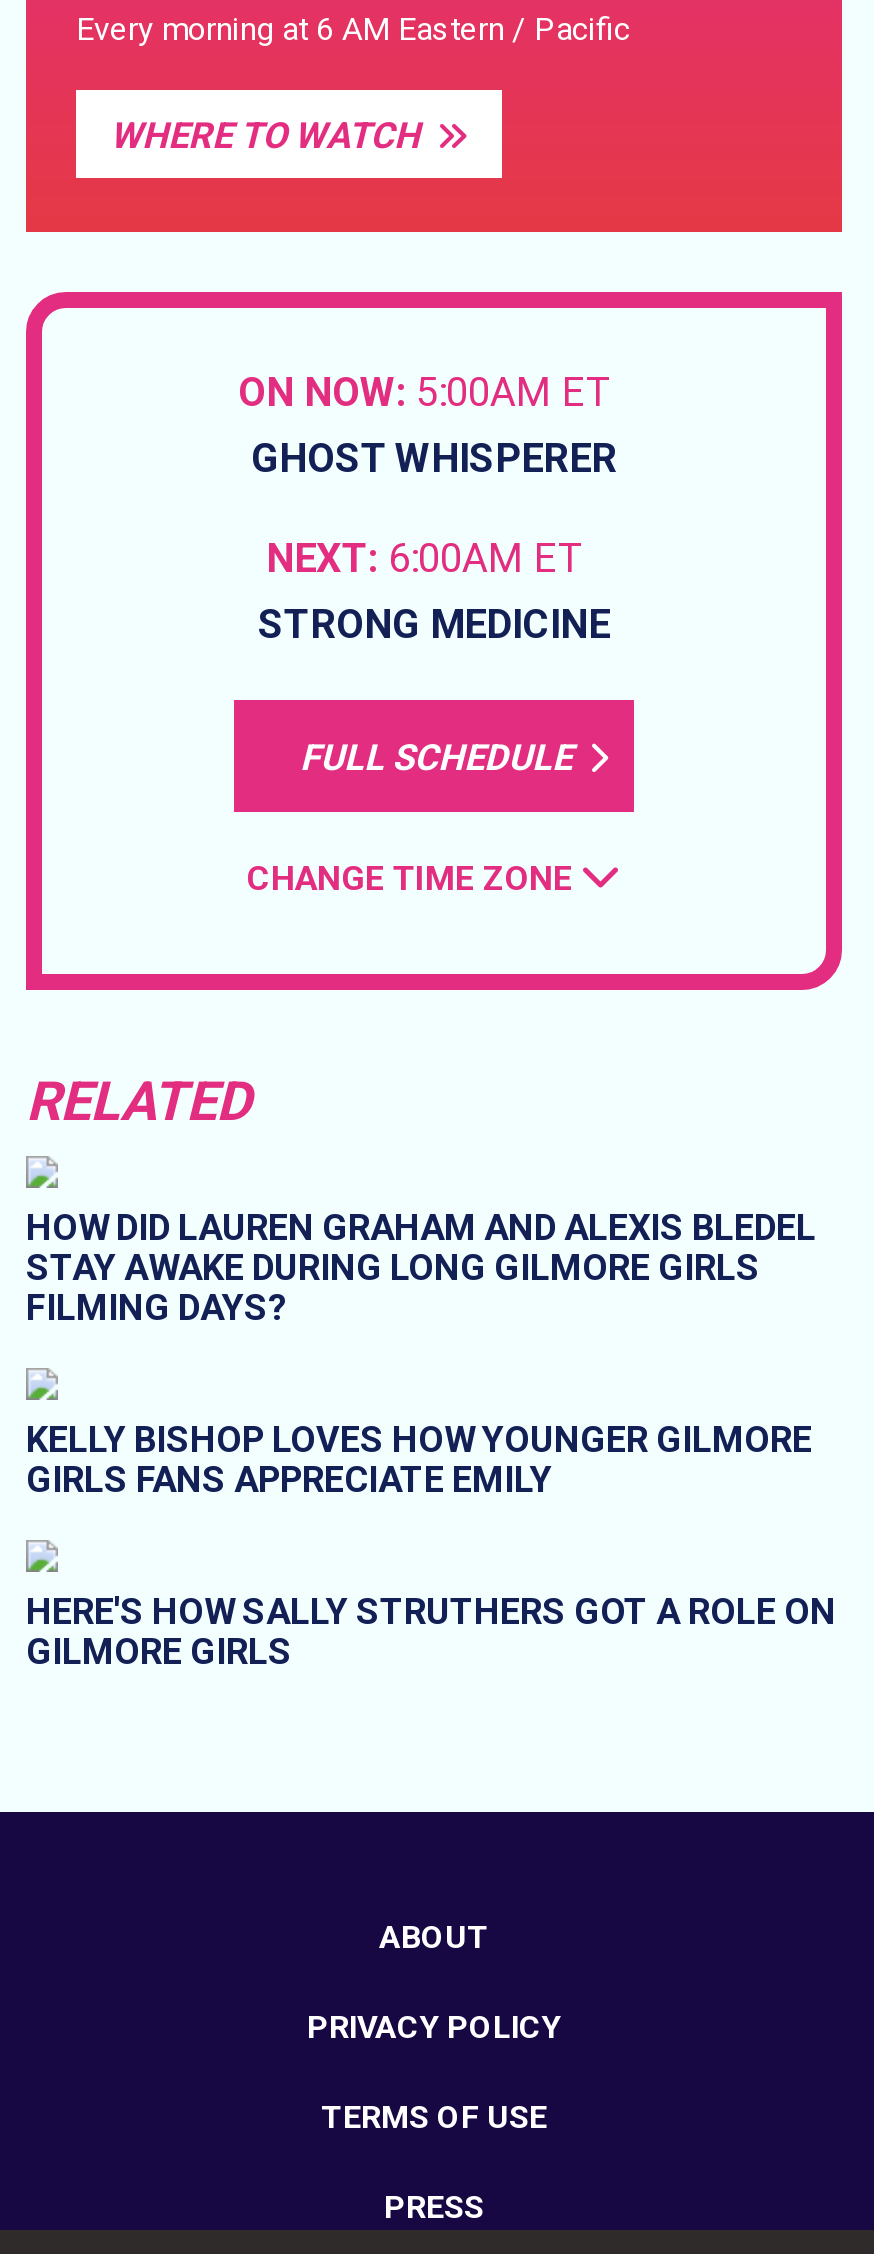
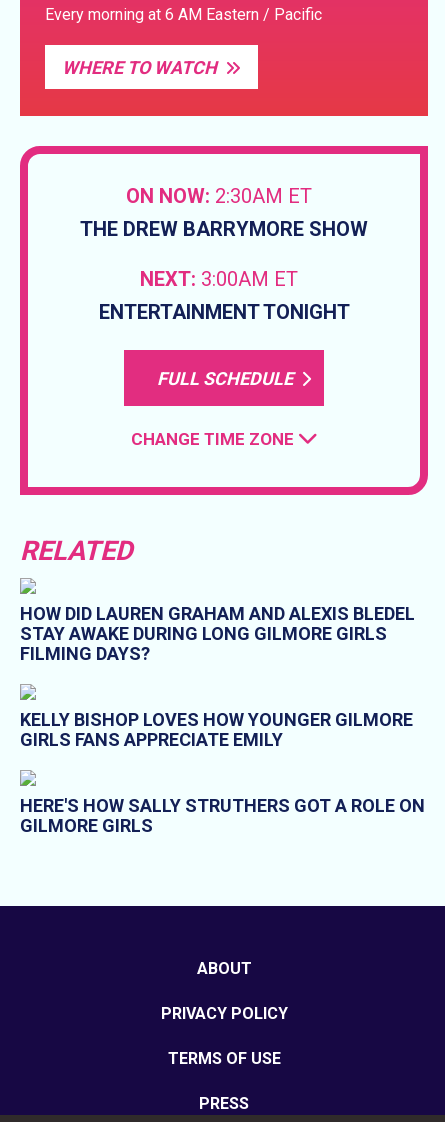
- ON NOW: 5:00AM ET
- GHOST WHISPERER
+ ON NOW: 2:30AM ET
+ THE DREW BARRYMORE SHOW

- NEXT: 6:00AM ET
- STRONG MEDICINE
+ NEXT: 3:00AM ET
+ ENTERTAINMENT TONIGHT
